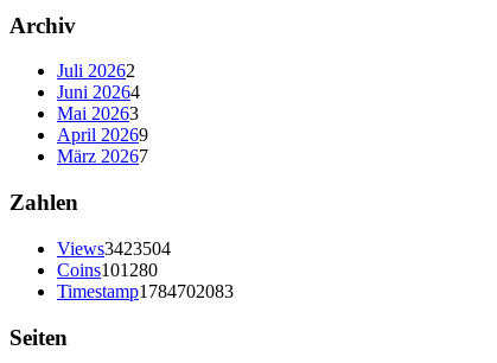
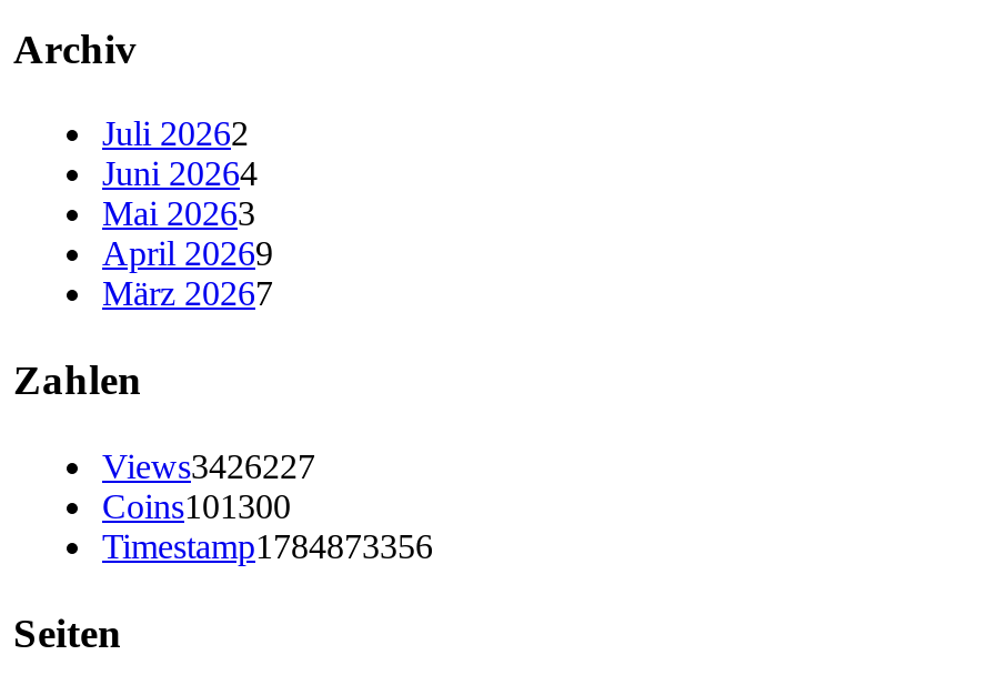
- Views3423504
+ Views3426227

- Coins101280
+ Coins101300

- Timestamp1784702083
+ Timestamp1784873356
